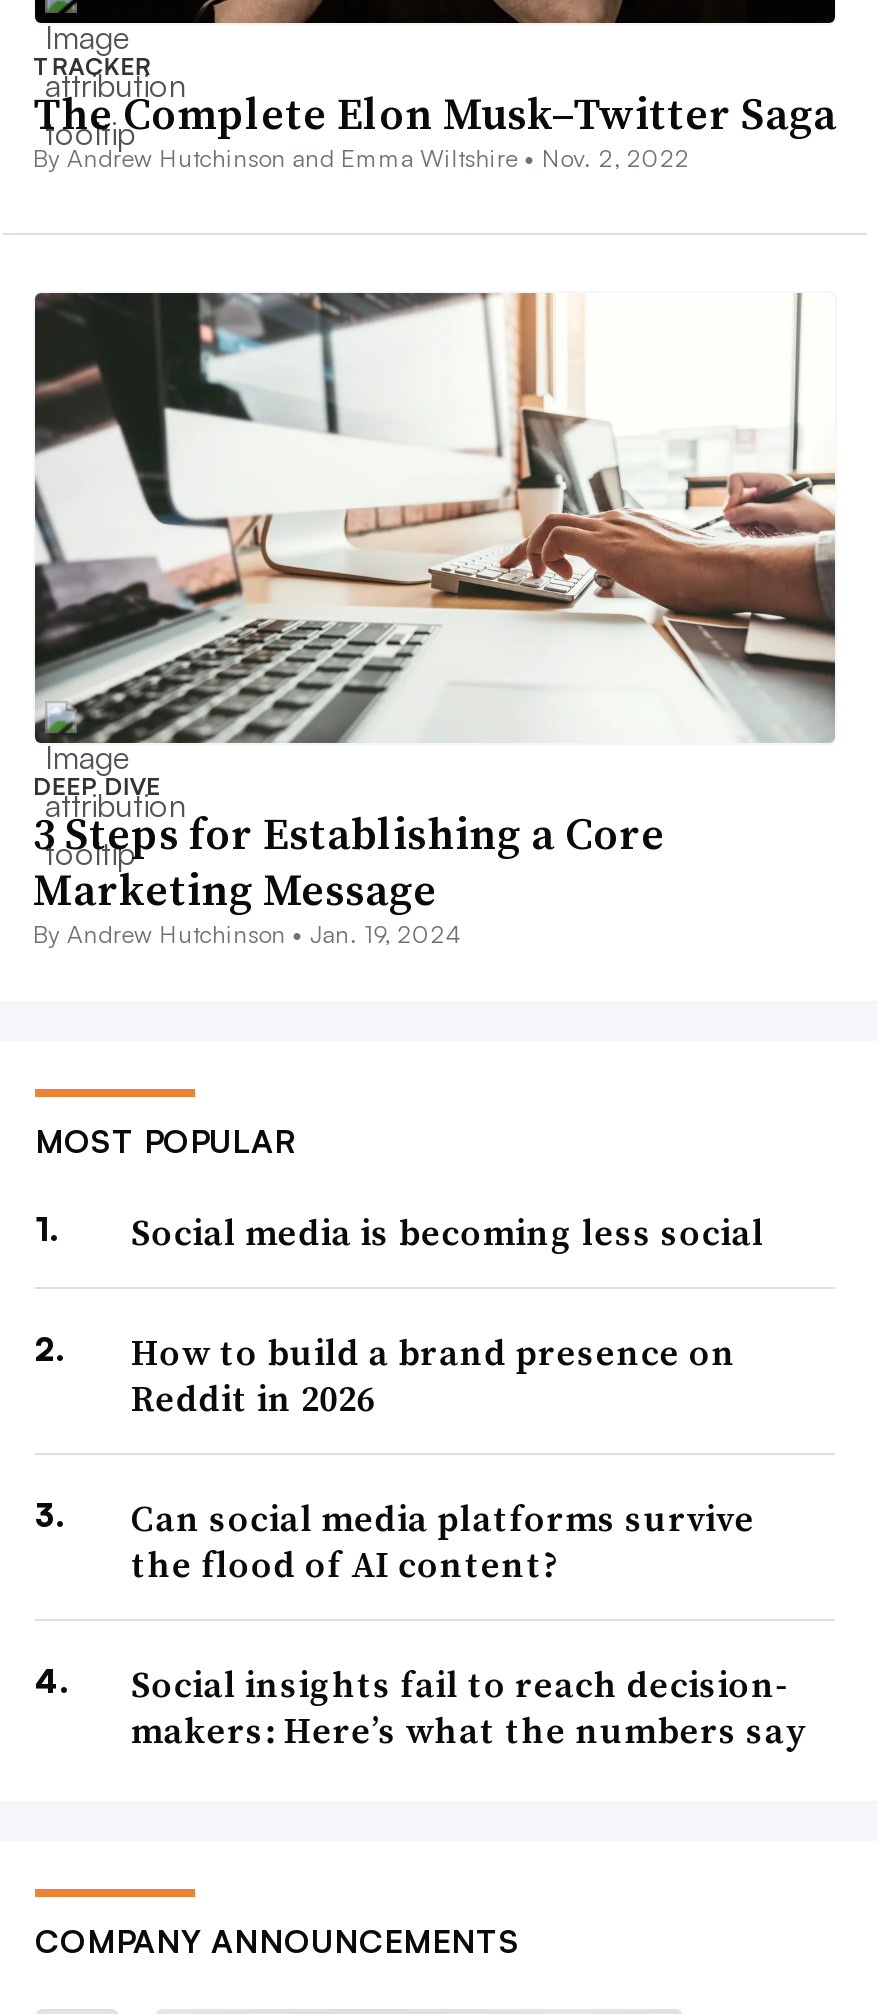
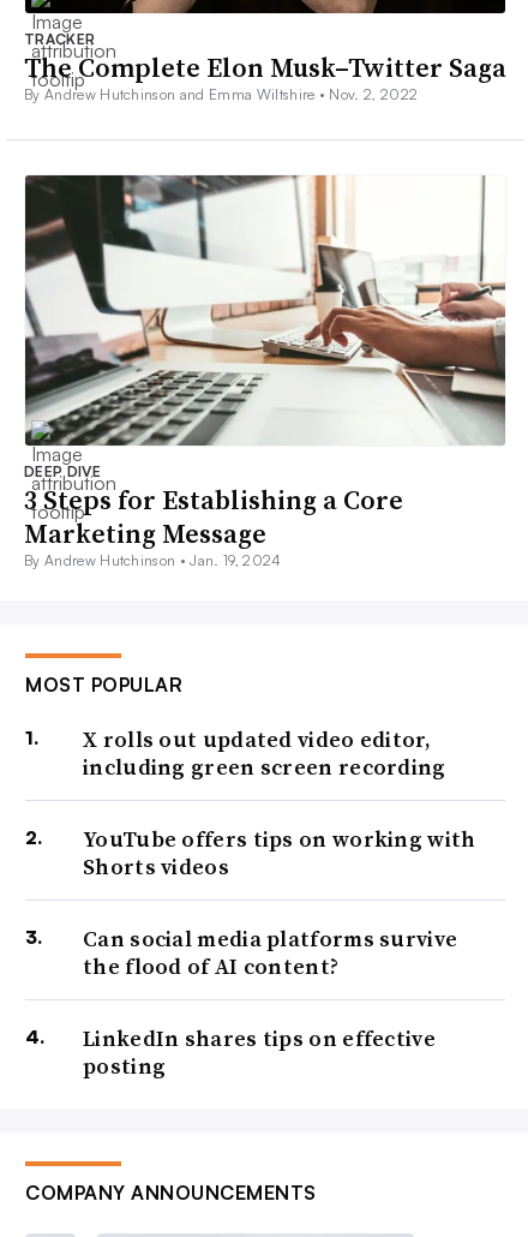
- Social media is becoming less social
+ X rolls out updated video editor,
+ including green screen recording

- How to build a brand presence on
- Reddit in 2026
+ YouTube offers tips on working with
+ Shorts videos

- Social insights fail to reach decision-
- makers: Here’s what the numbers say
+ LinkedIn shares tips on effective
+ posting
